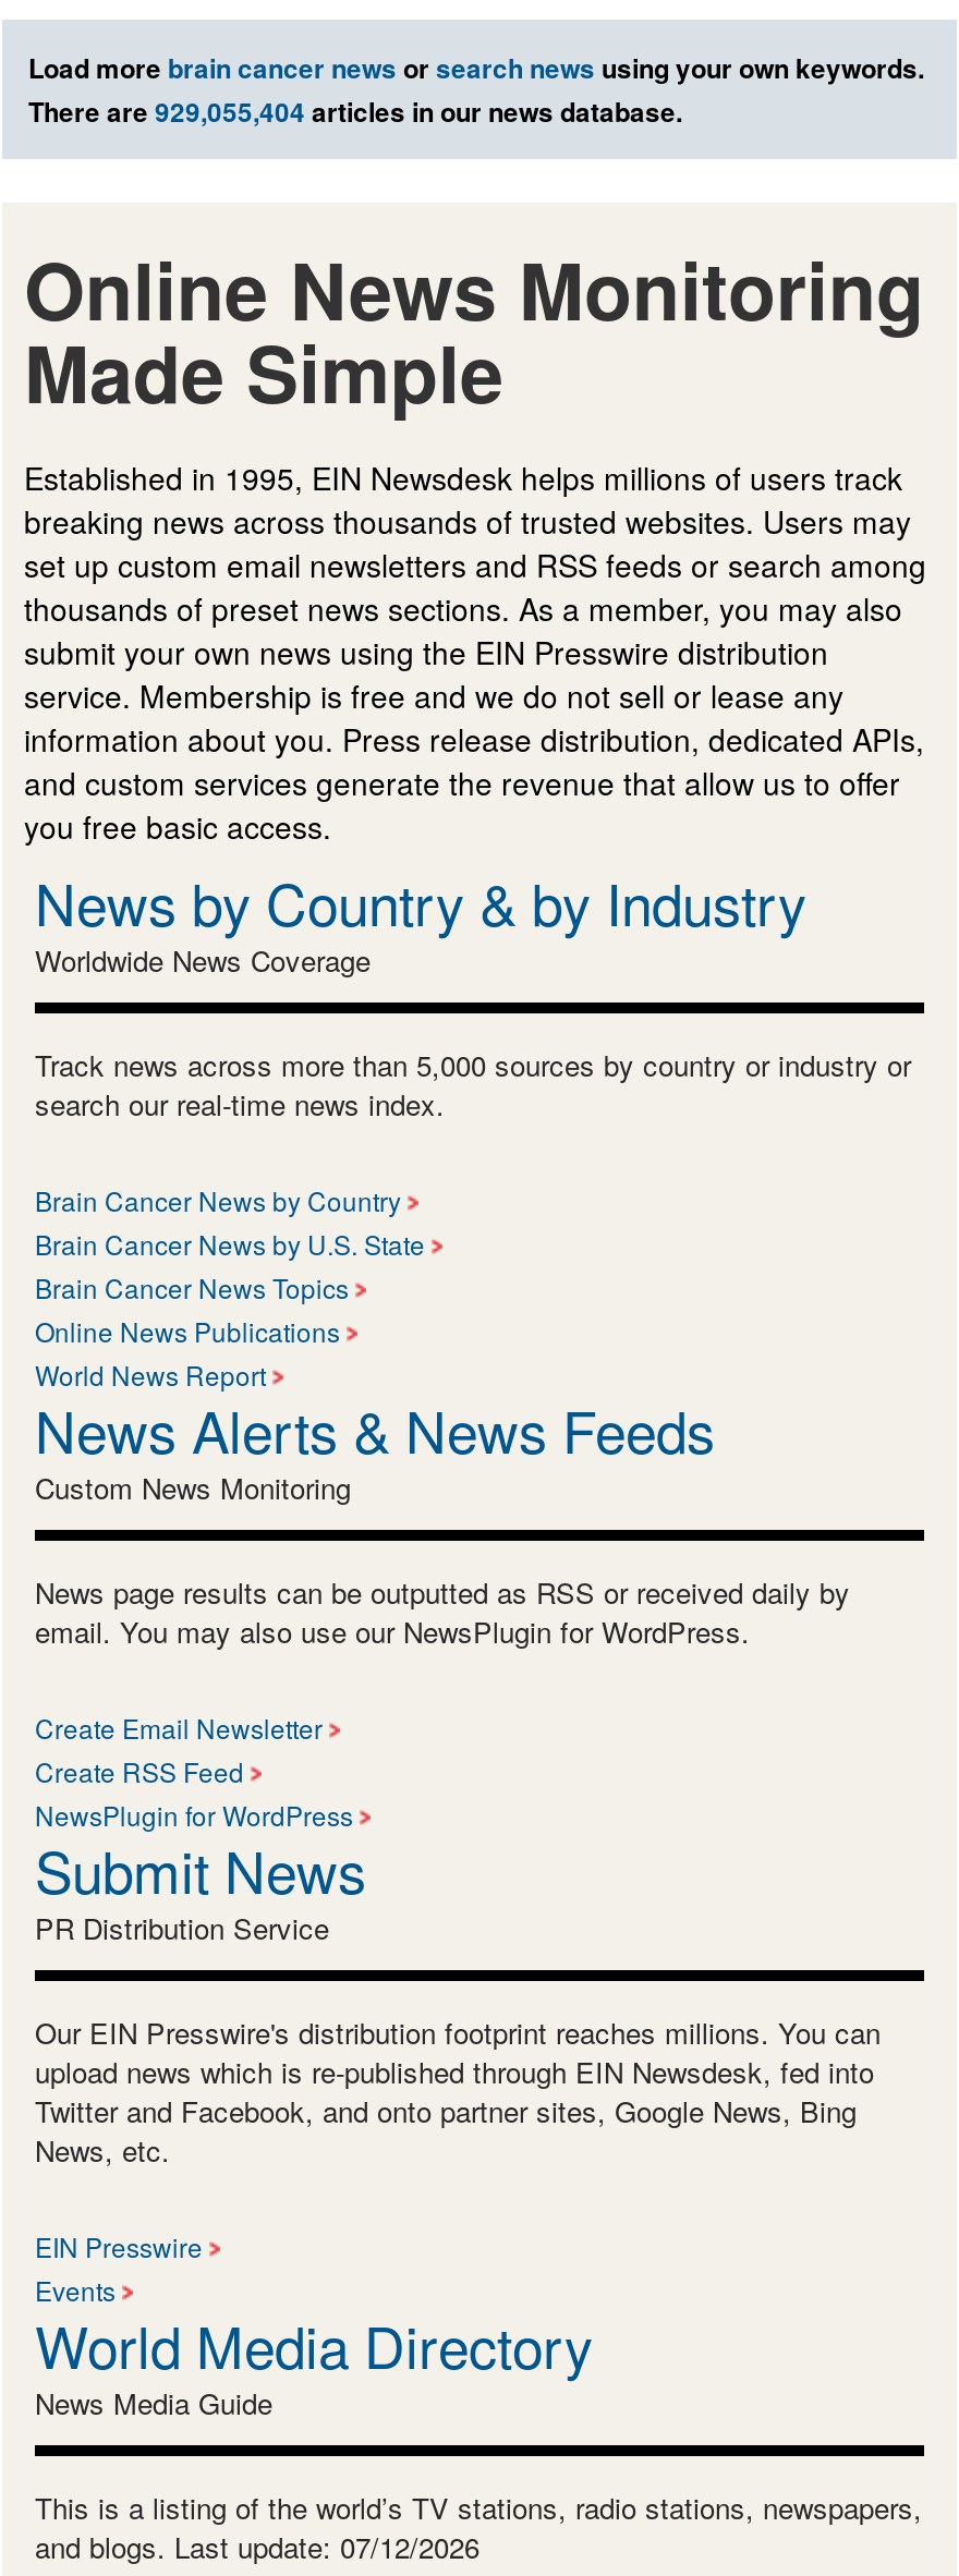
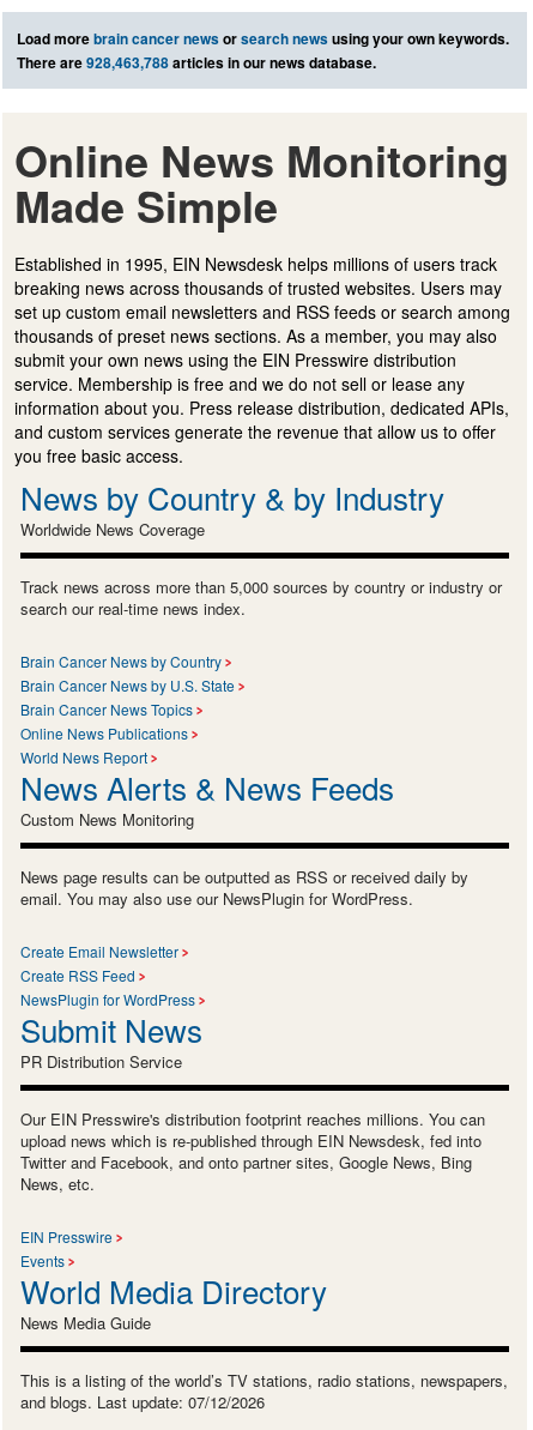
- There are 929,055,404 articles in our news database.
+ There are 928,463,788 articles in our news database.
